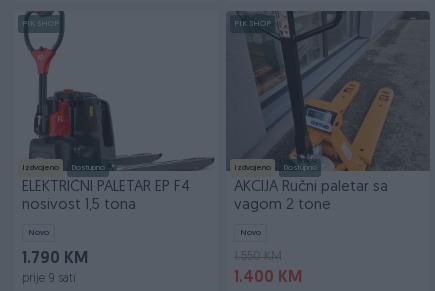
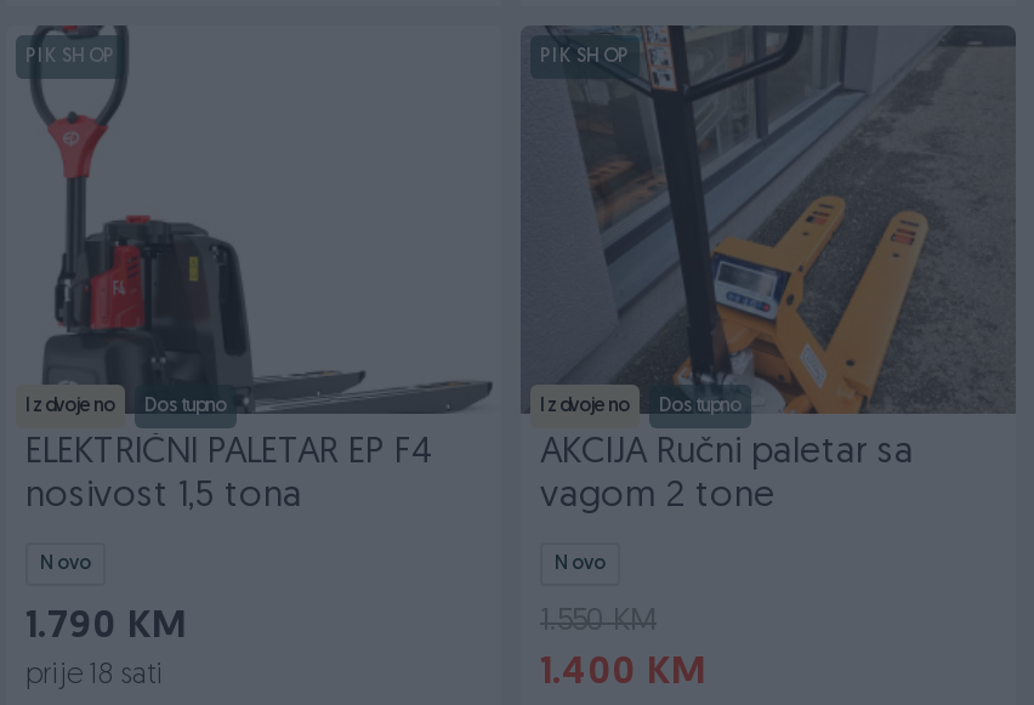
- prije 9 sati
+ prije 18 sati
